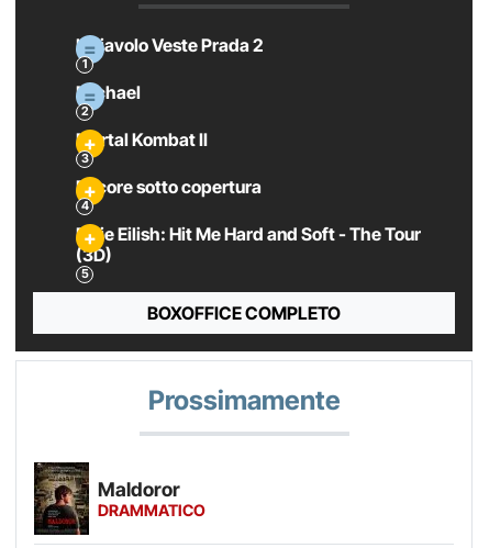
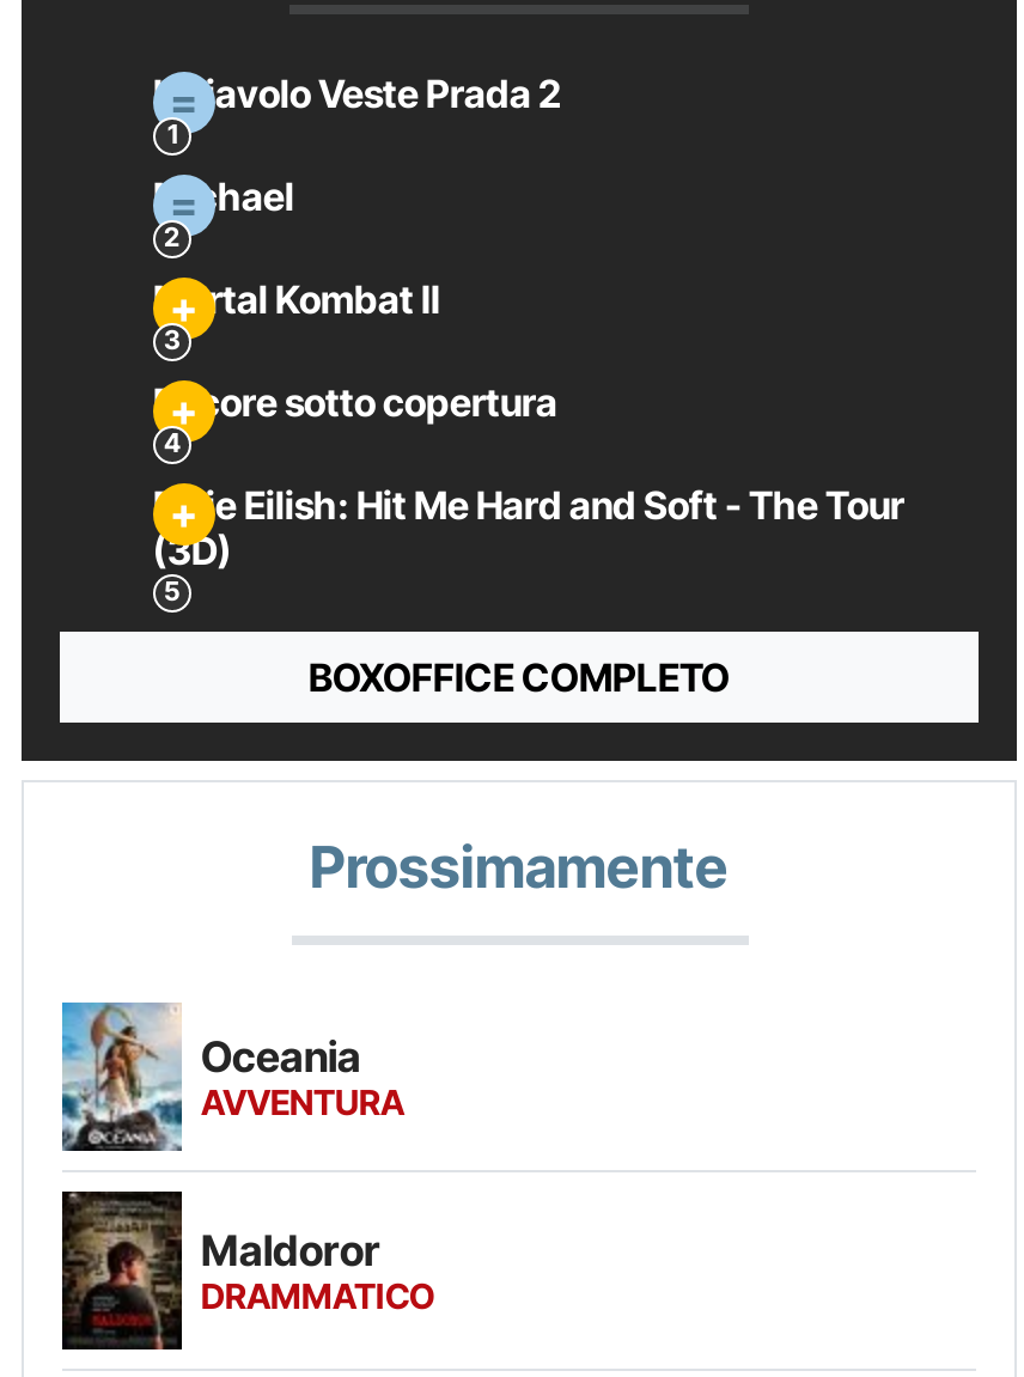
+ [image]
+ Oceania
+ AVVENTURA
